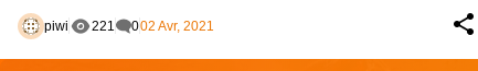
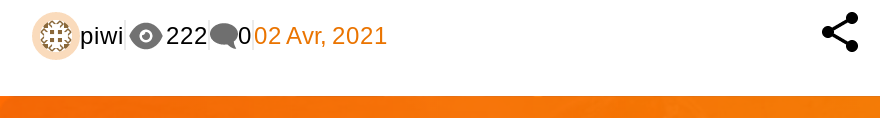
- piwi 221 002 Avr, 2021
+ piwi 222 002 Avr, 2021
